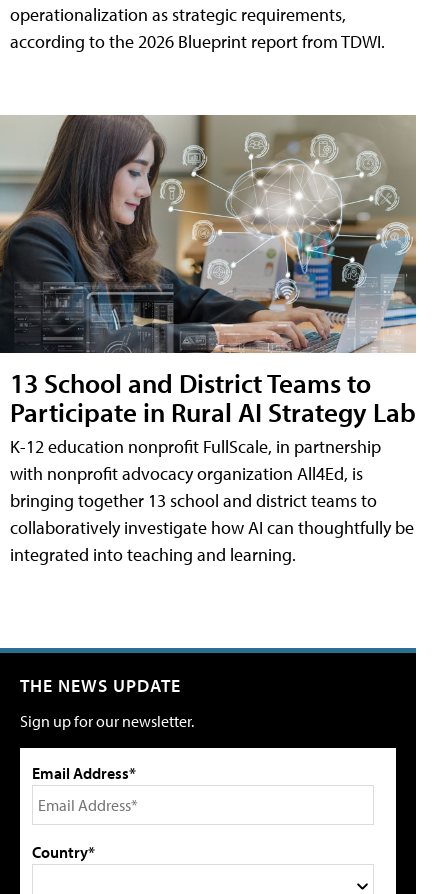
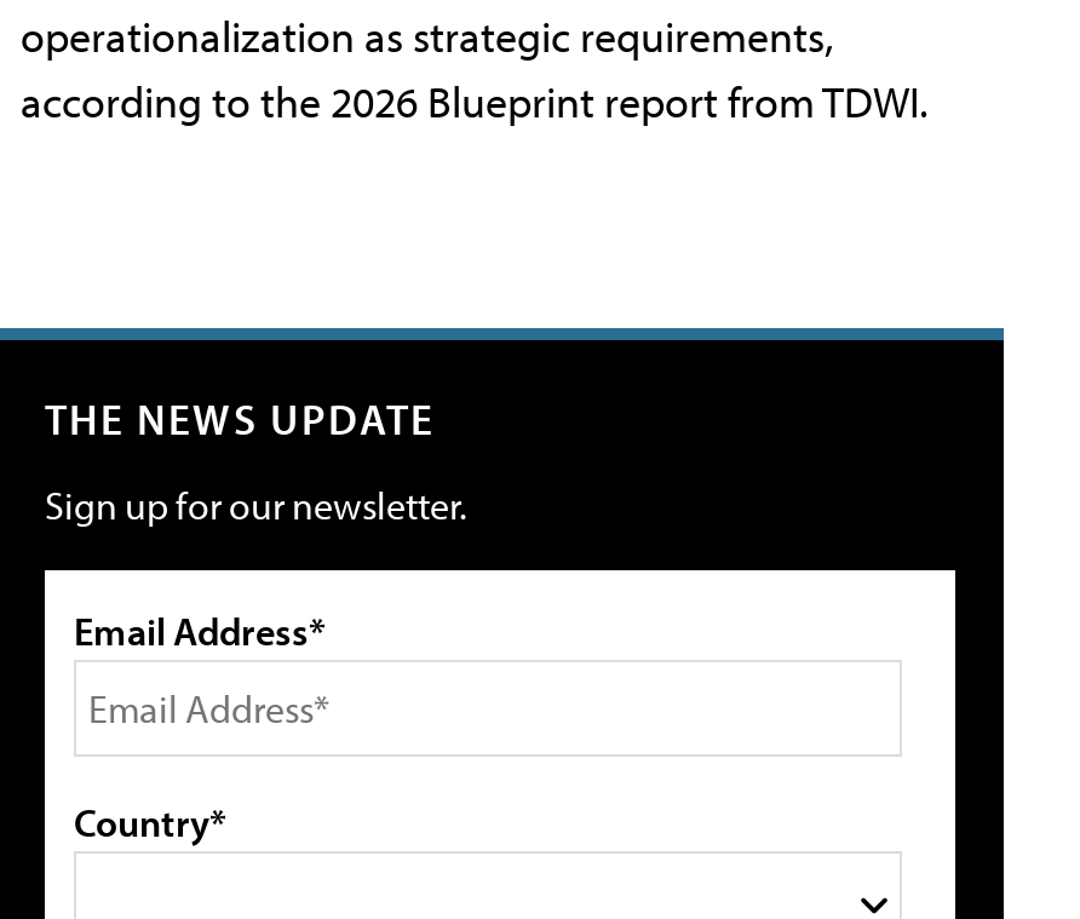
- [image]
- 13 School and District Teams to
- Participate in Rural AI Strategy Lab
- K-12 education nonprofit FullScale, in partnership
- with nonprofit advocacy organization All4Ed, is
- bringing together 13 school and district teams to
- collaboratively investigate how AI can thoughtfully be
- integrated into teaching and learning.
